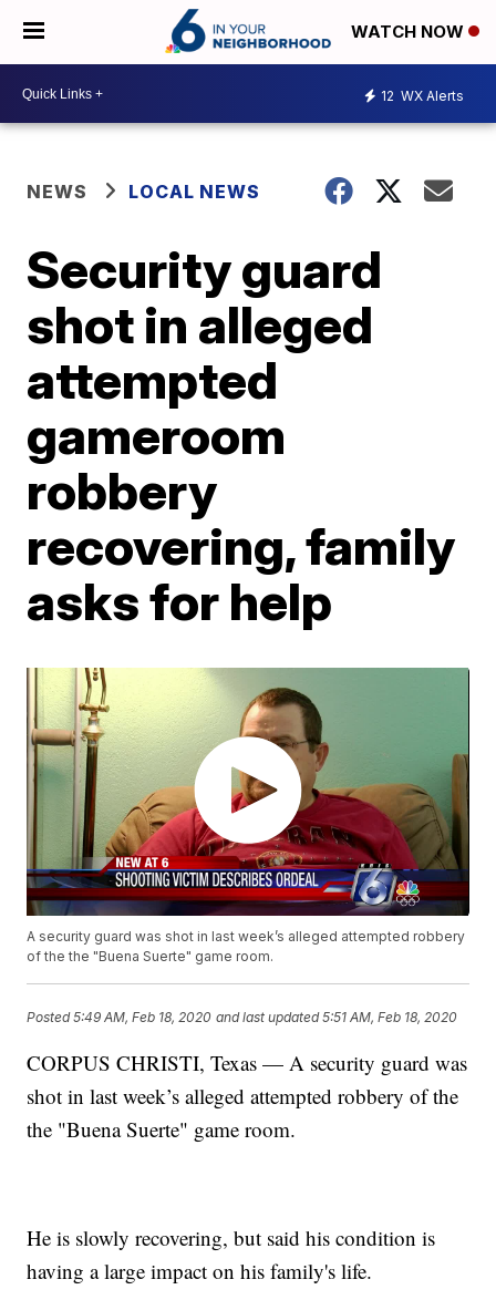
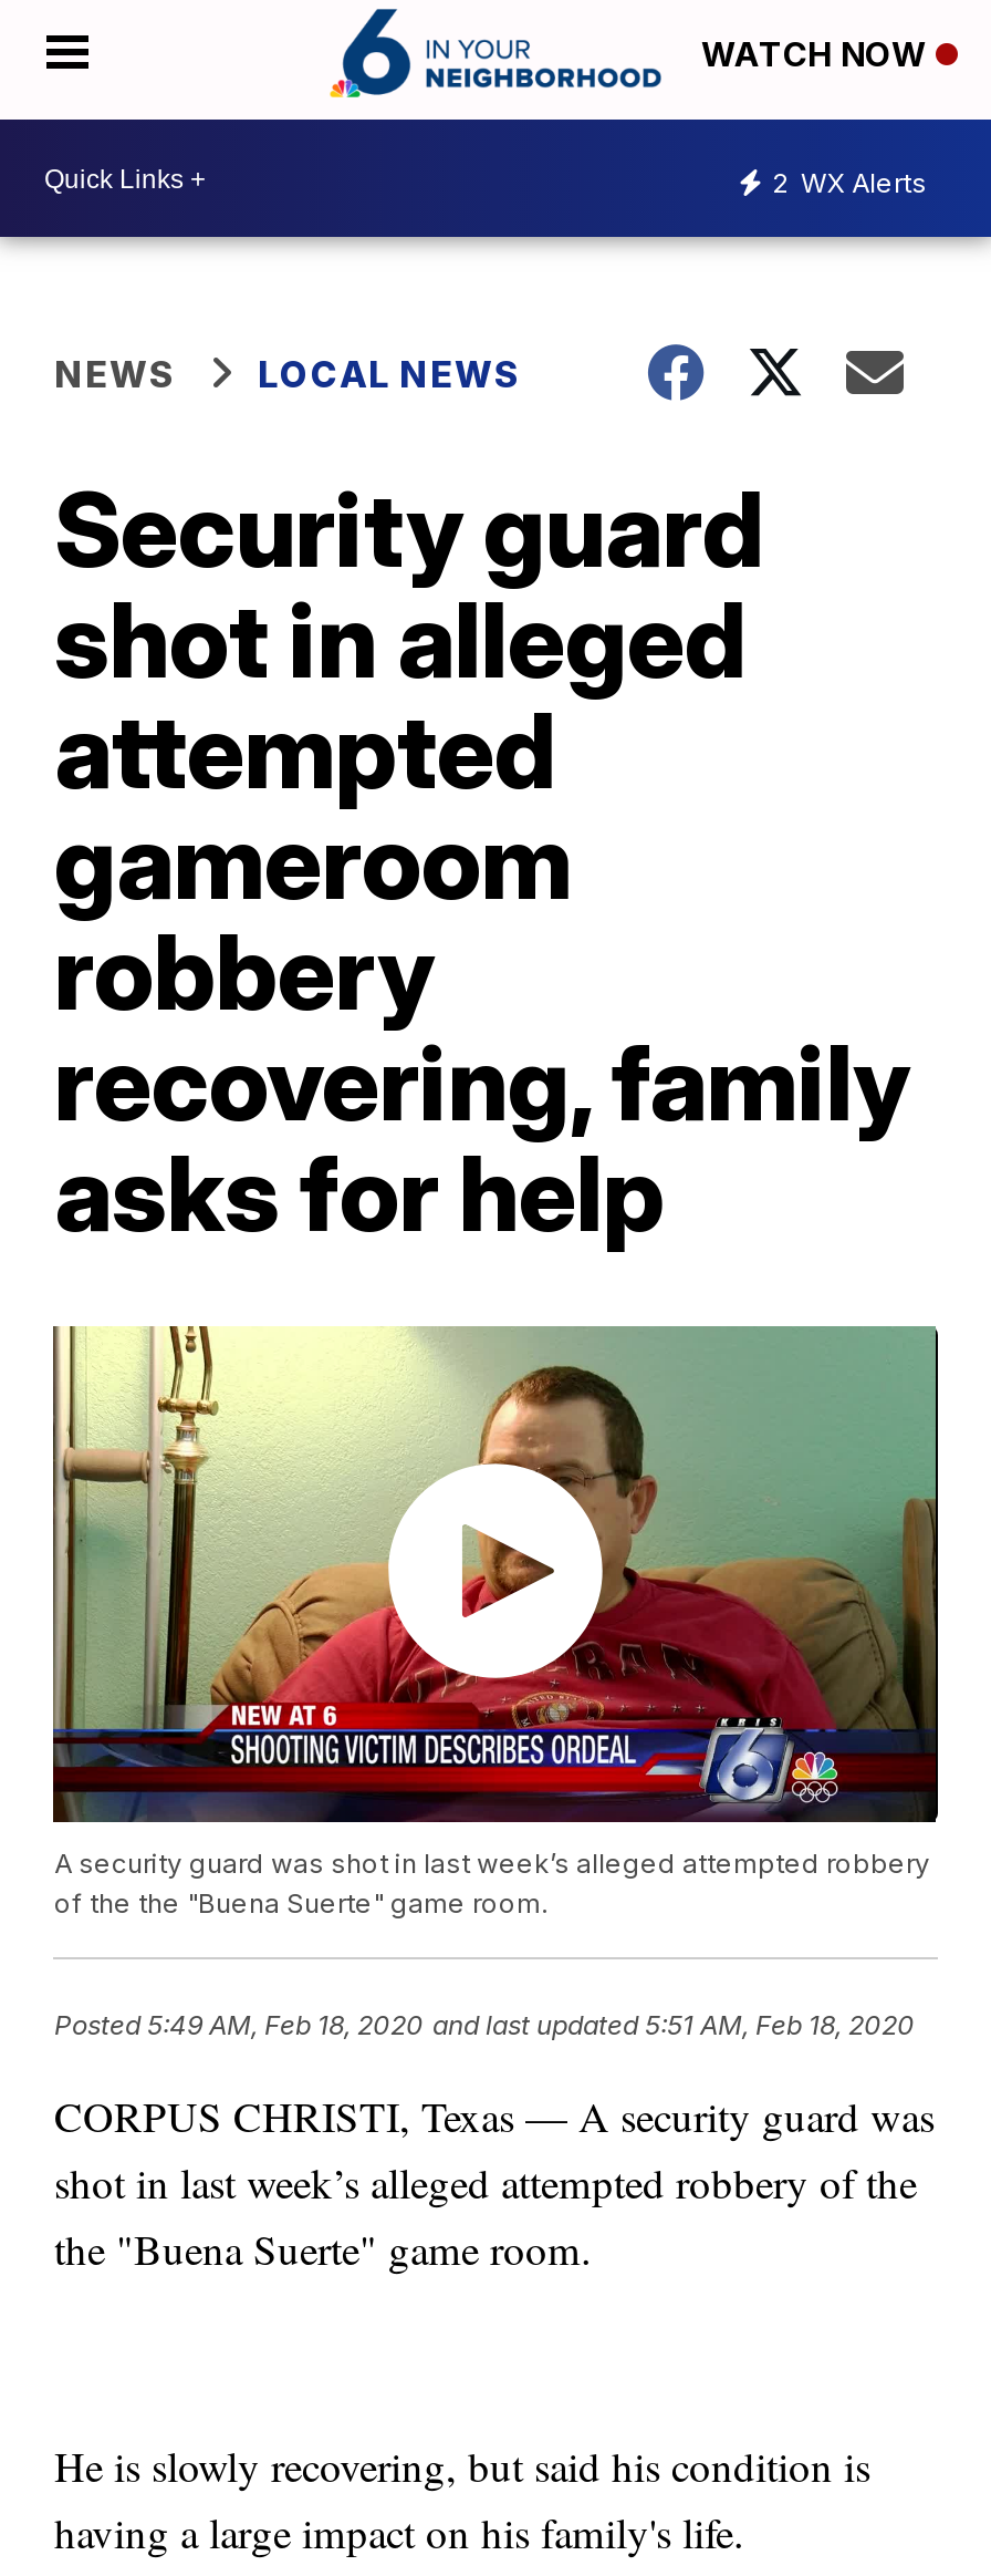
- 12 WX Alerts
+ 2 WX Alerts
